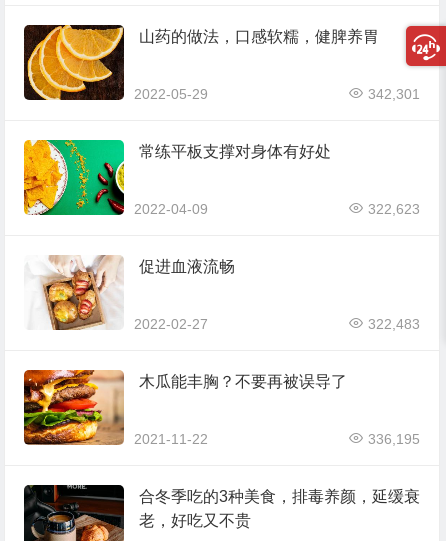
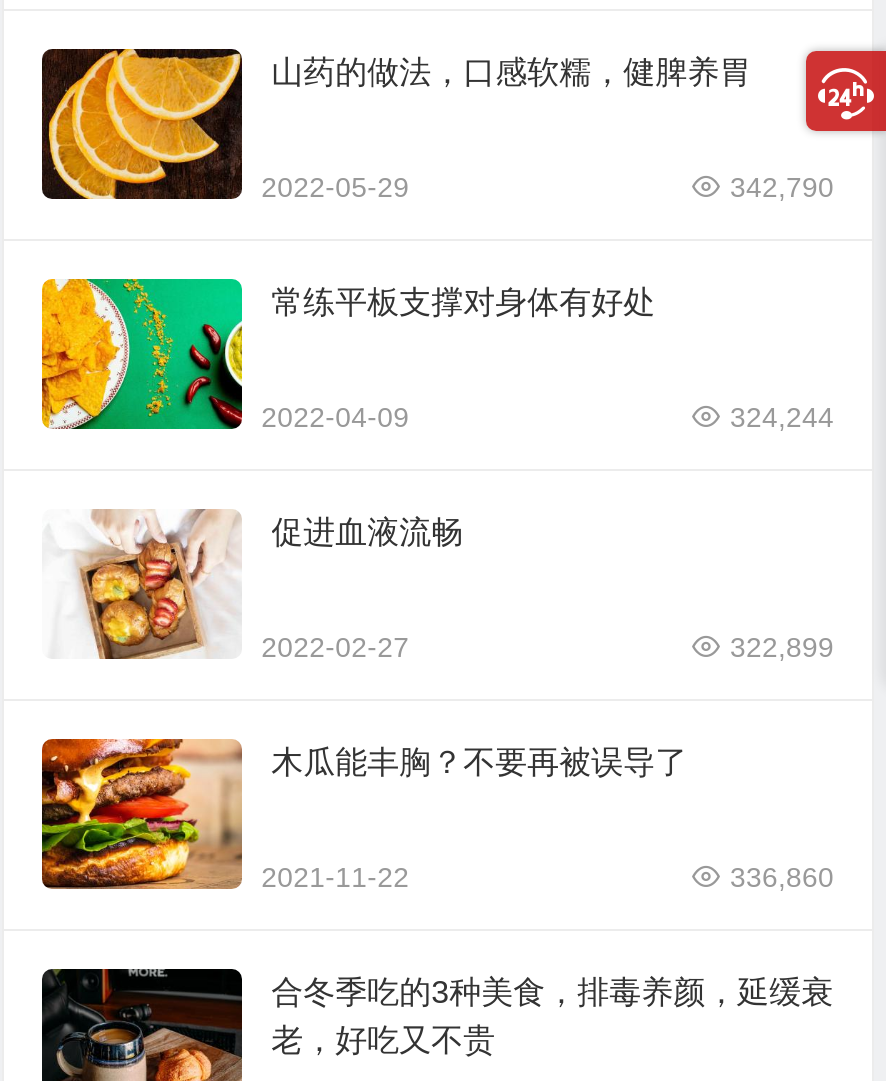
- 342,301
+ 342,790

- 322,623
+ 324,244

- 322,483
+ 322,899

- 336,195
+ 336,860
